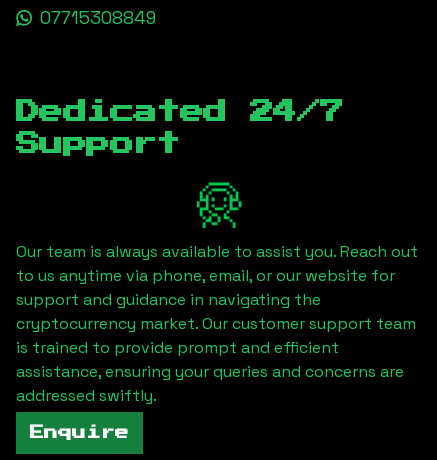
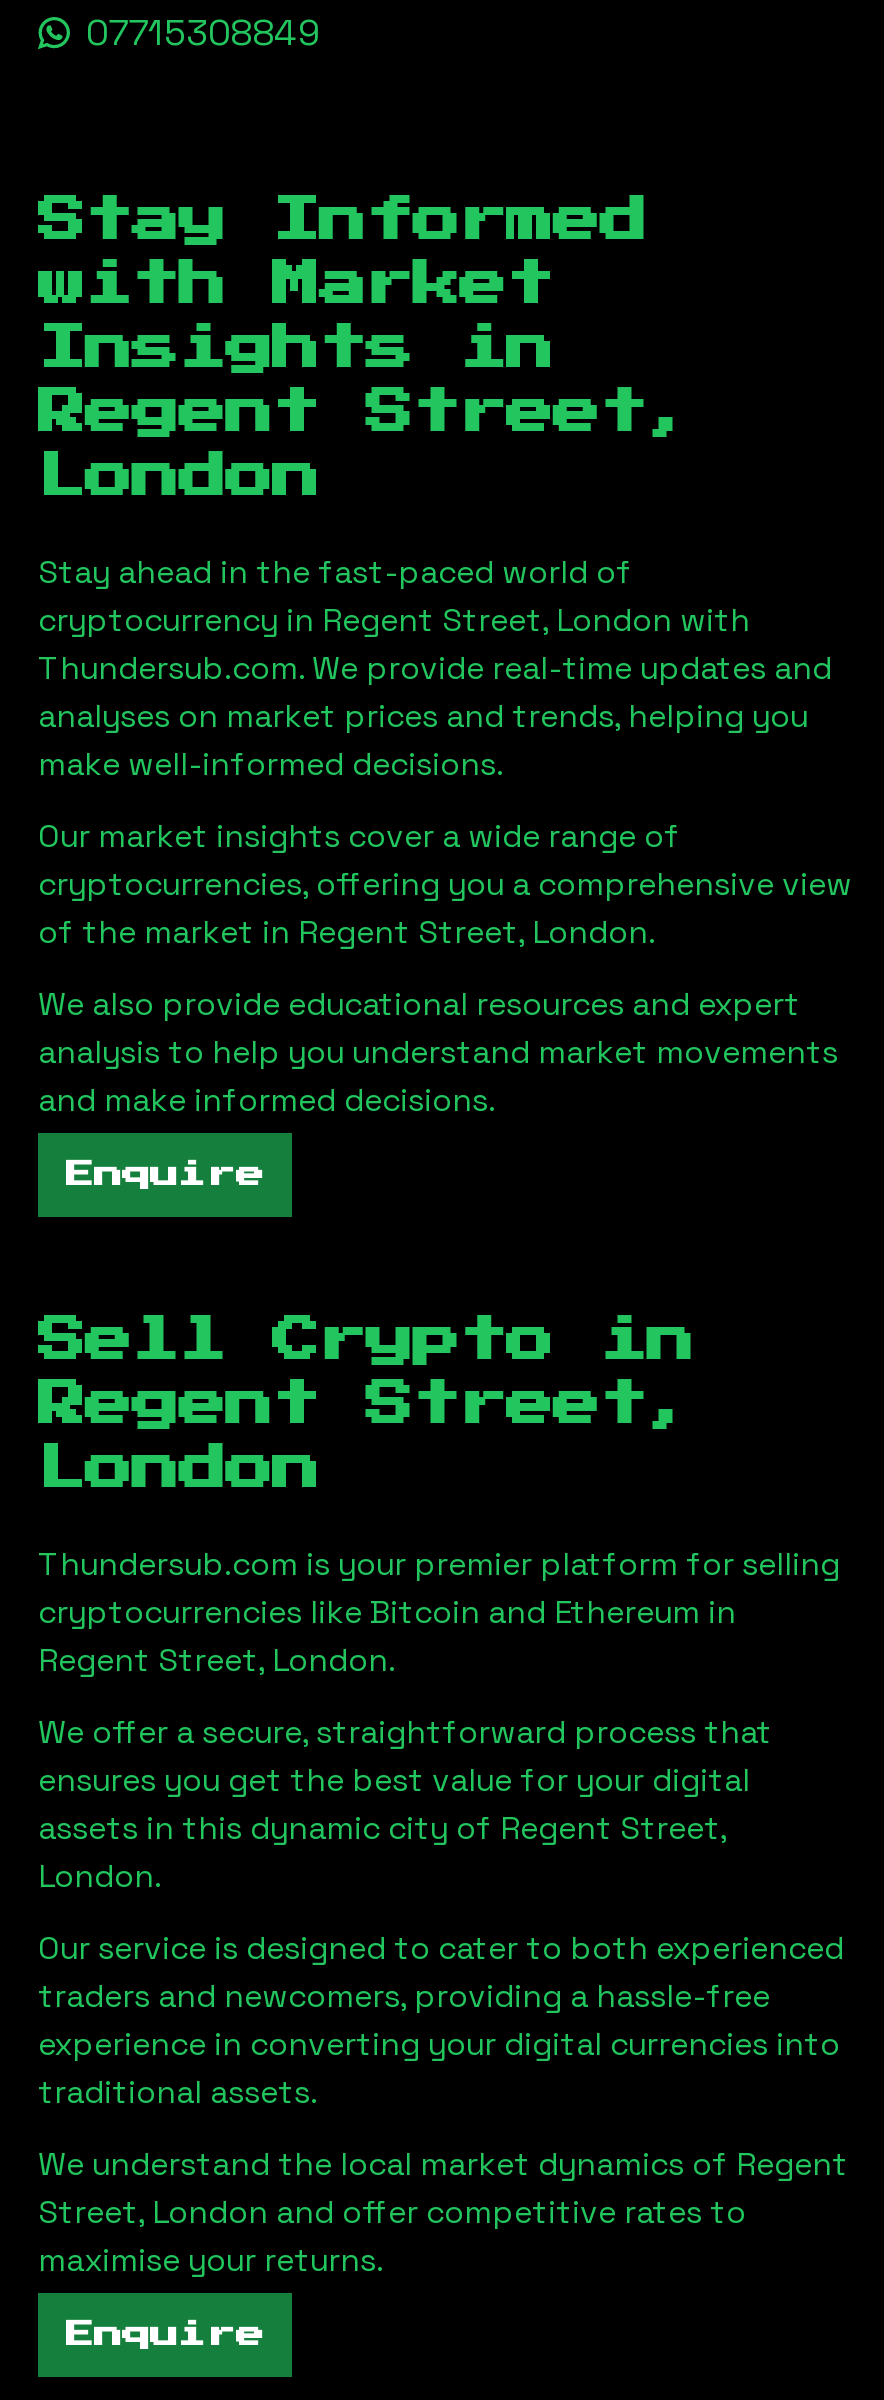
- Dedicated 24/7
- Support
+ Stay Informed
+ with Market
+ Insights in
+ Regent Street,
+ London
+ Stay ahead in the fast-paced world of
+ cryptocurrency in Regent Street, London with
+ Thundersub.com. We provide real-time updates and
+ analyses on market prices and trends, helping you
+ make well-informed decisions.
+ Our market insights cover a wide range of
+ cryptocurrencies, offering you a comprehensive view
+ of the market in Regent Street, London.
+ We also provide educational resources and expert
+ analysis to help you understand market movements
+ and make informed decisions.
+ Enquire

- Our team is always available to assist you. Reach out
- to us anytime via phone, email, or our website for
- support and guidance in navigating the
- cryptocurrency market. Our customer support team
- is trained to provide prompt and efficient
- assistance, ensuring your queries and concerns are
- addressed swiftly.
+ Sell Crypto in
+ Regent Street,
+ London
+ Thundersub.com is your premier platform for selling
+ cryptocurrencies like Bitcoin and Ethereum in
+ Regent Street, London.
+ We offer a secure, straightforward process that
+ ensures you get the best value for your digital
+ assets in this dynamic city of Regent Street,
+ London.
+ Our service is designed to cater to both experienced
+ traders and newcomers, providing a hassle-free
+ experience in converting your digital currencies into
+ traditional assets.
+ We understand the local market dynamics of Regent
+ Street, London and offer competitive rates to
+ maximise your returns.
